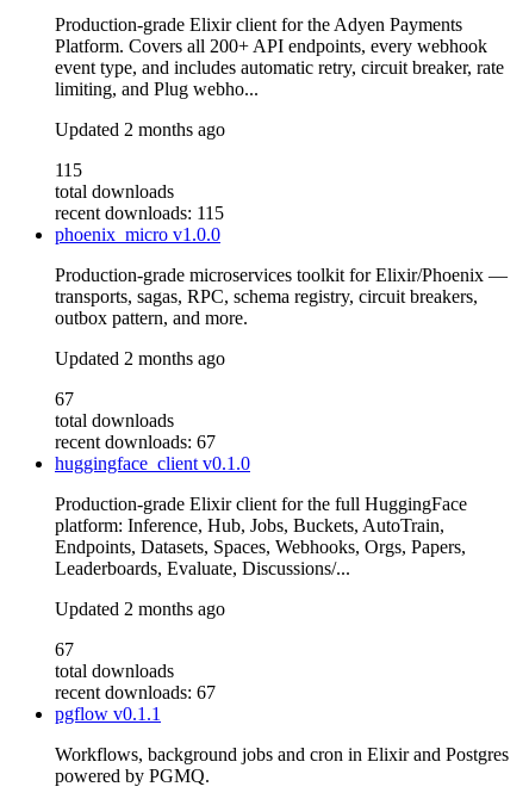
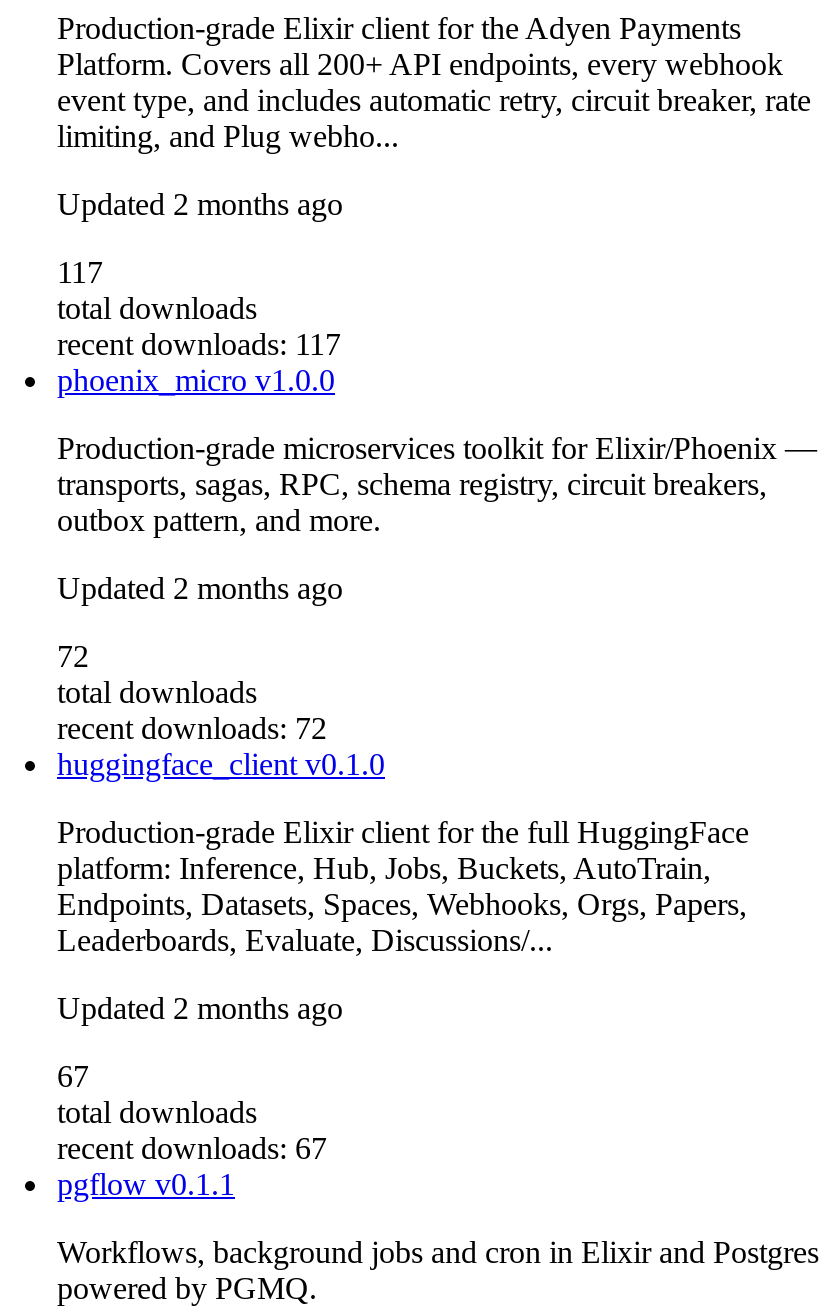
- 115
+ 117

- recent downloads: 115
+ recent downloads: 117

- 67
+ 72

- recent downloads: 67
+ recent downloads: 72
